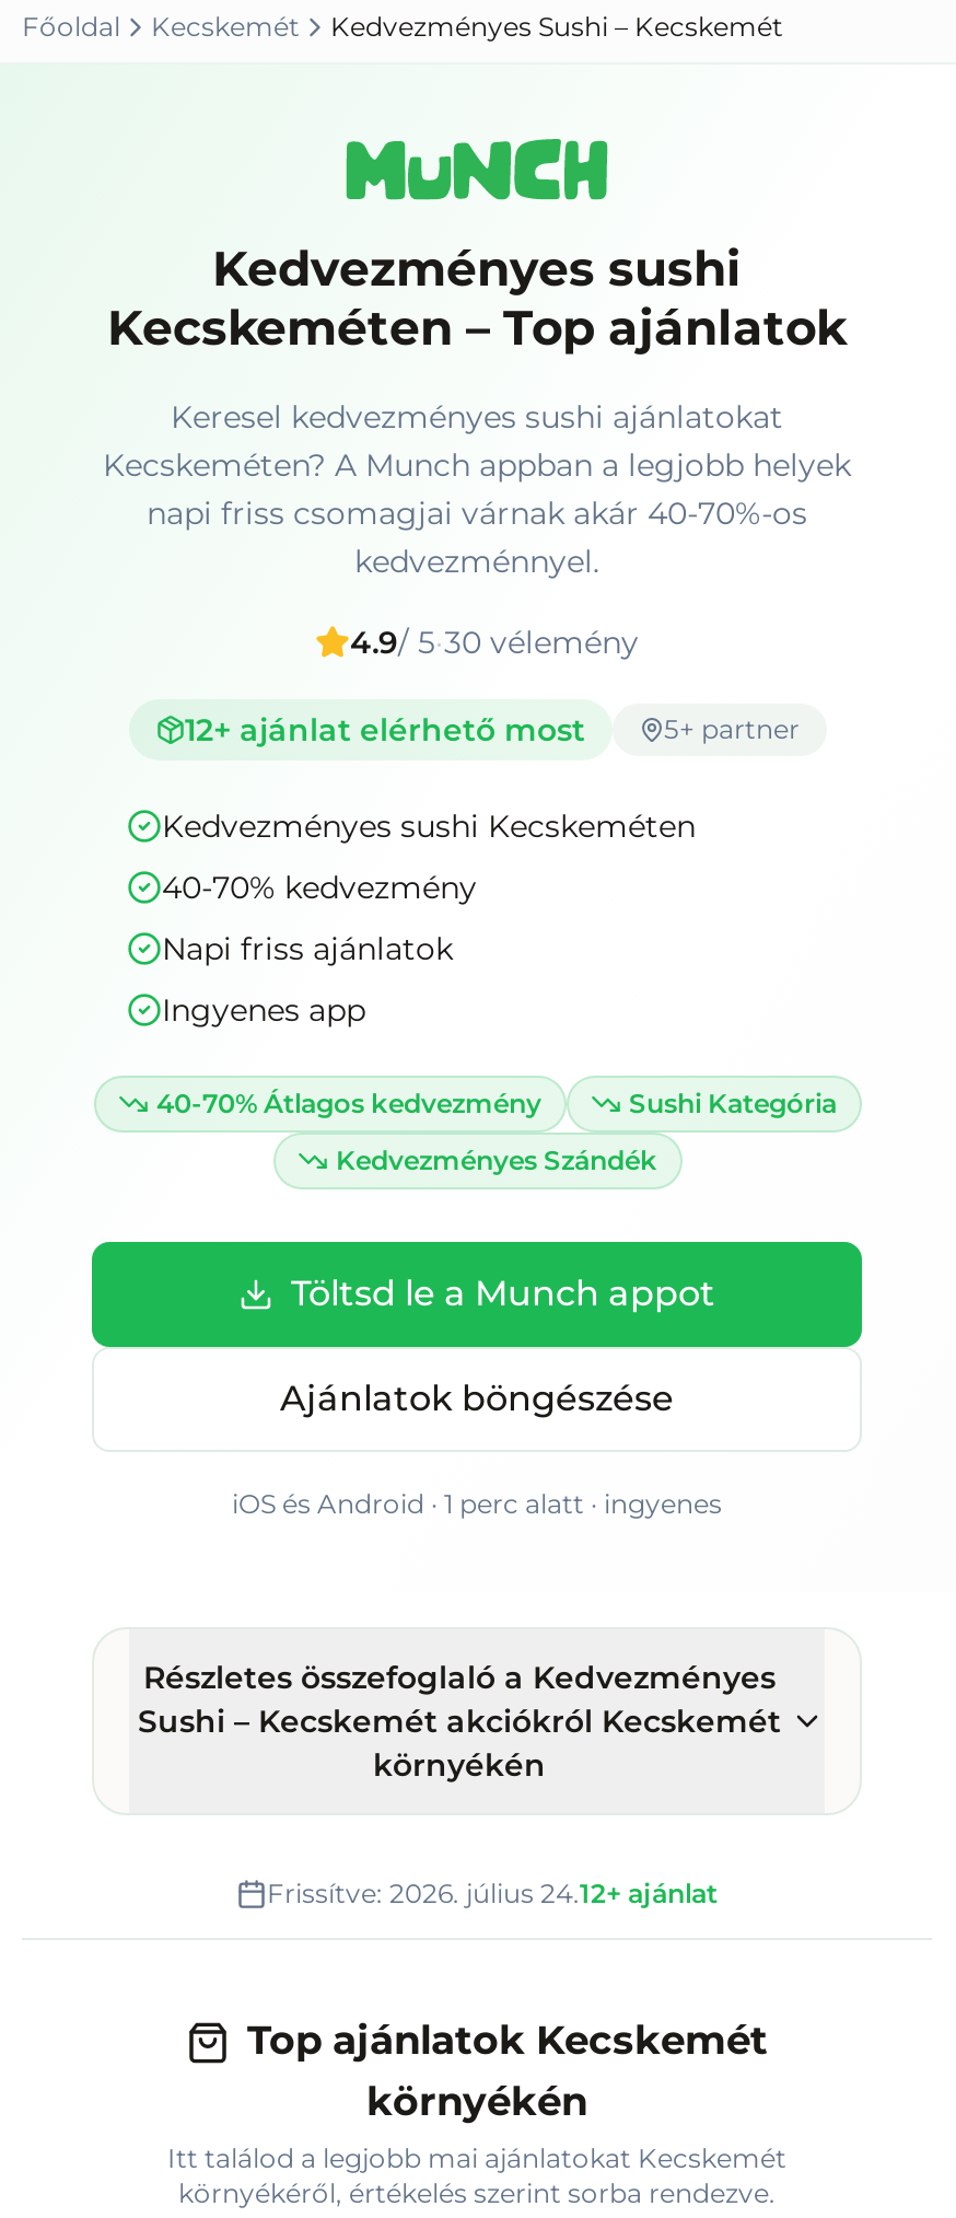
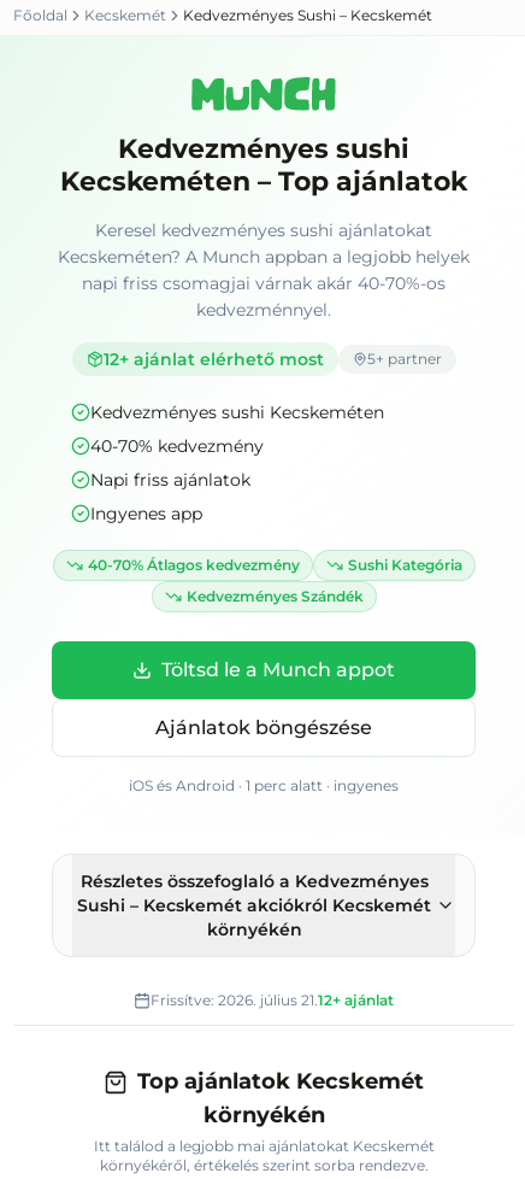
- 4.9/ 5 · 30 vélemény

- Frissítve: 2026. július 24.12+ ajánlat
+ Frissítve: 2026. július 21.12+ ajánlat
